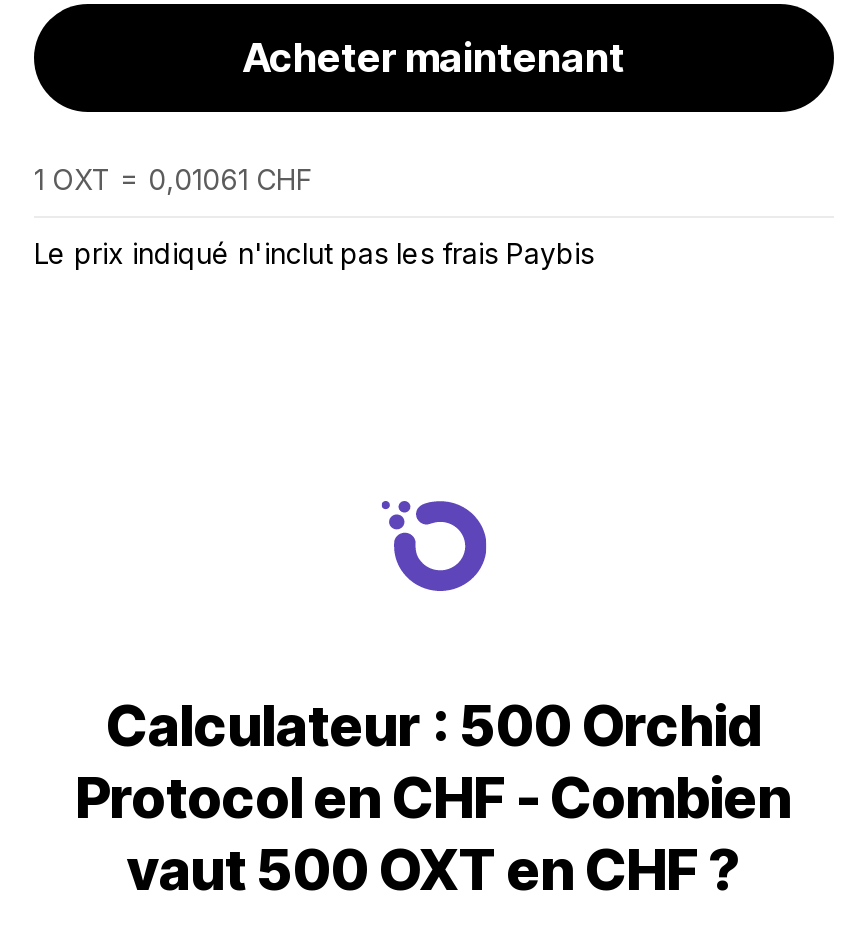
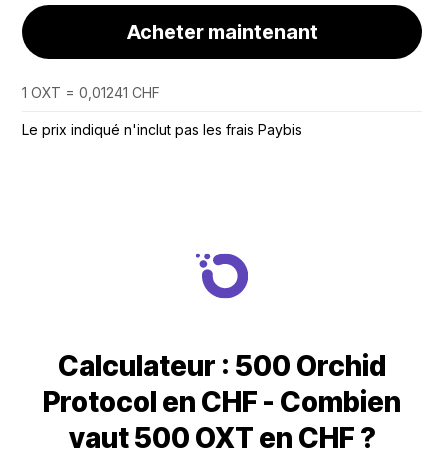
- 1 OXT = 0,01061 CHF
+ 1 OXT = 0,01241 CHF
